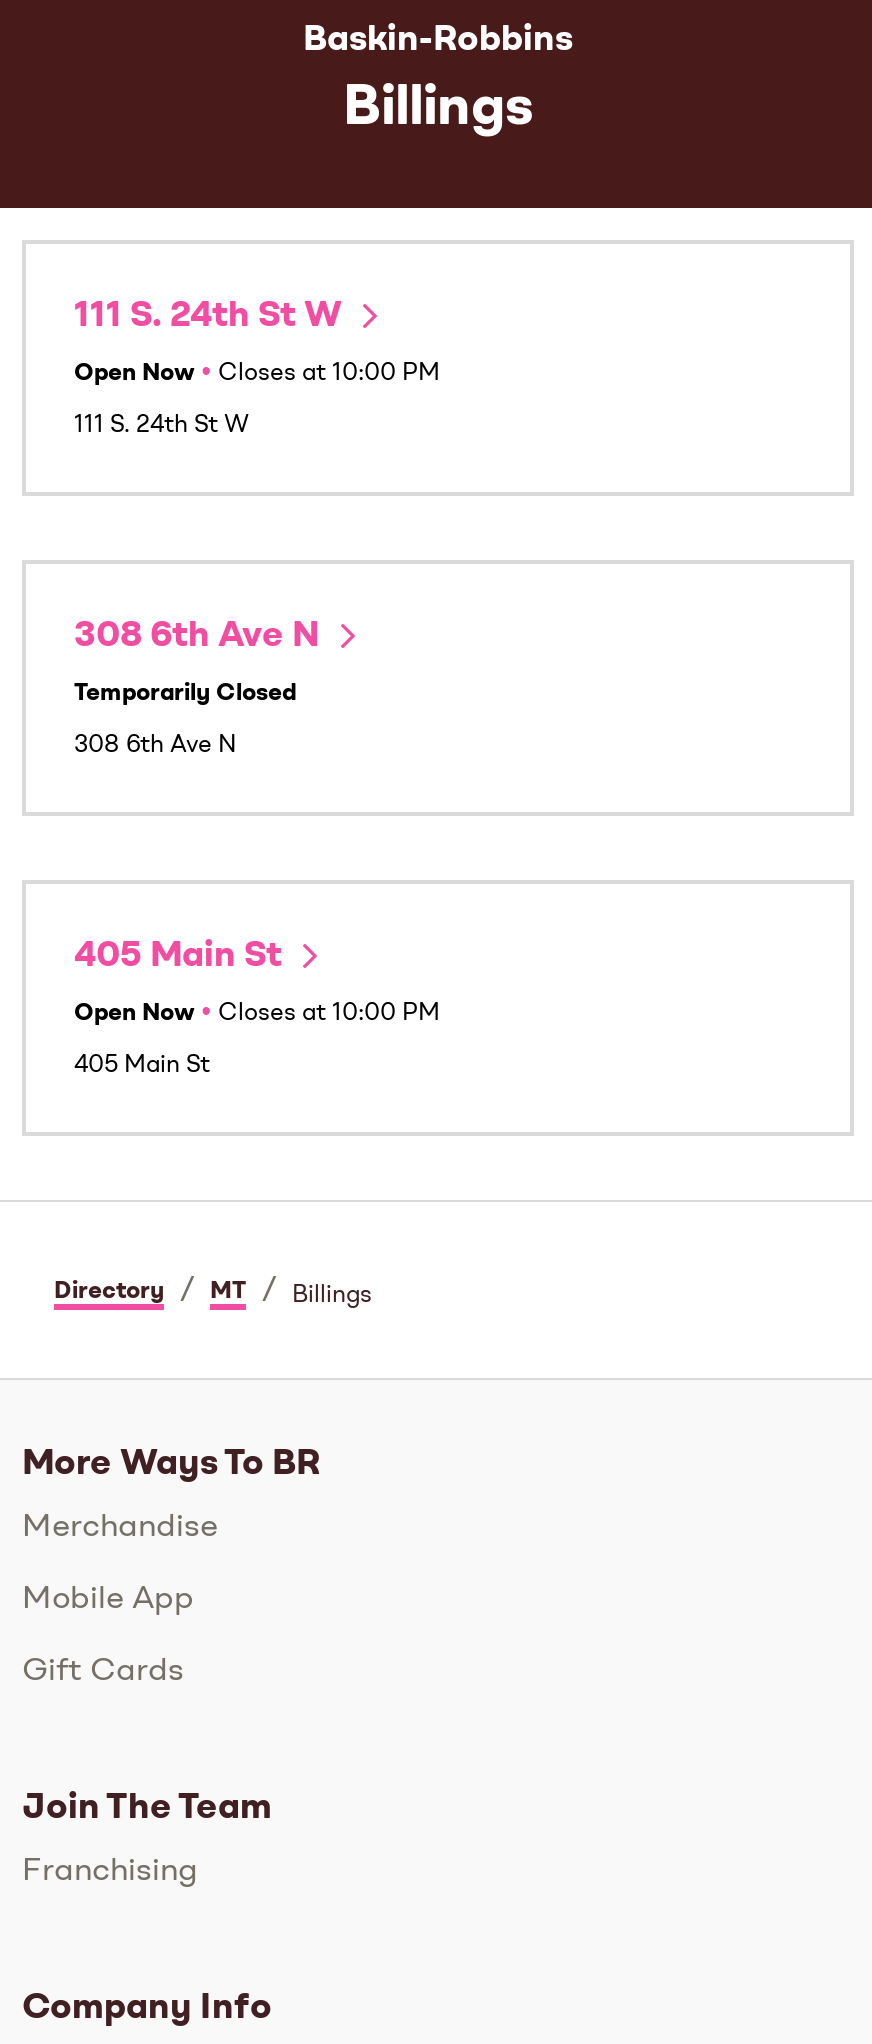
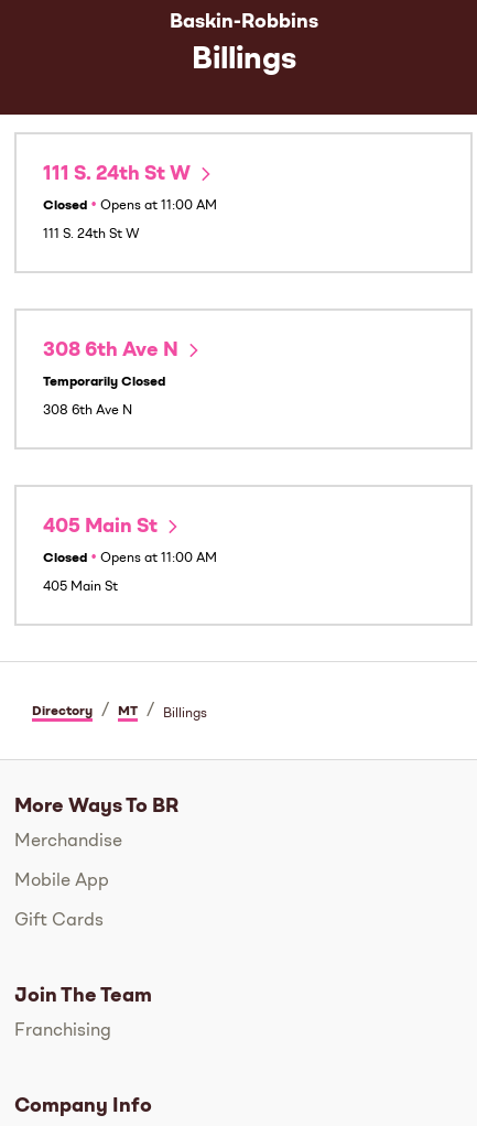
- Open Now • Closes at 10:00 PM
+ Closed • Opens at 11:00 AM

- Open Now • Closes at 10:00 PM
+ Closed • Opens at 11:00 AM
